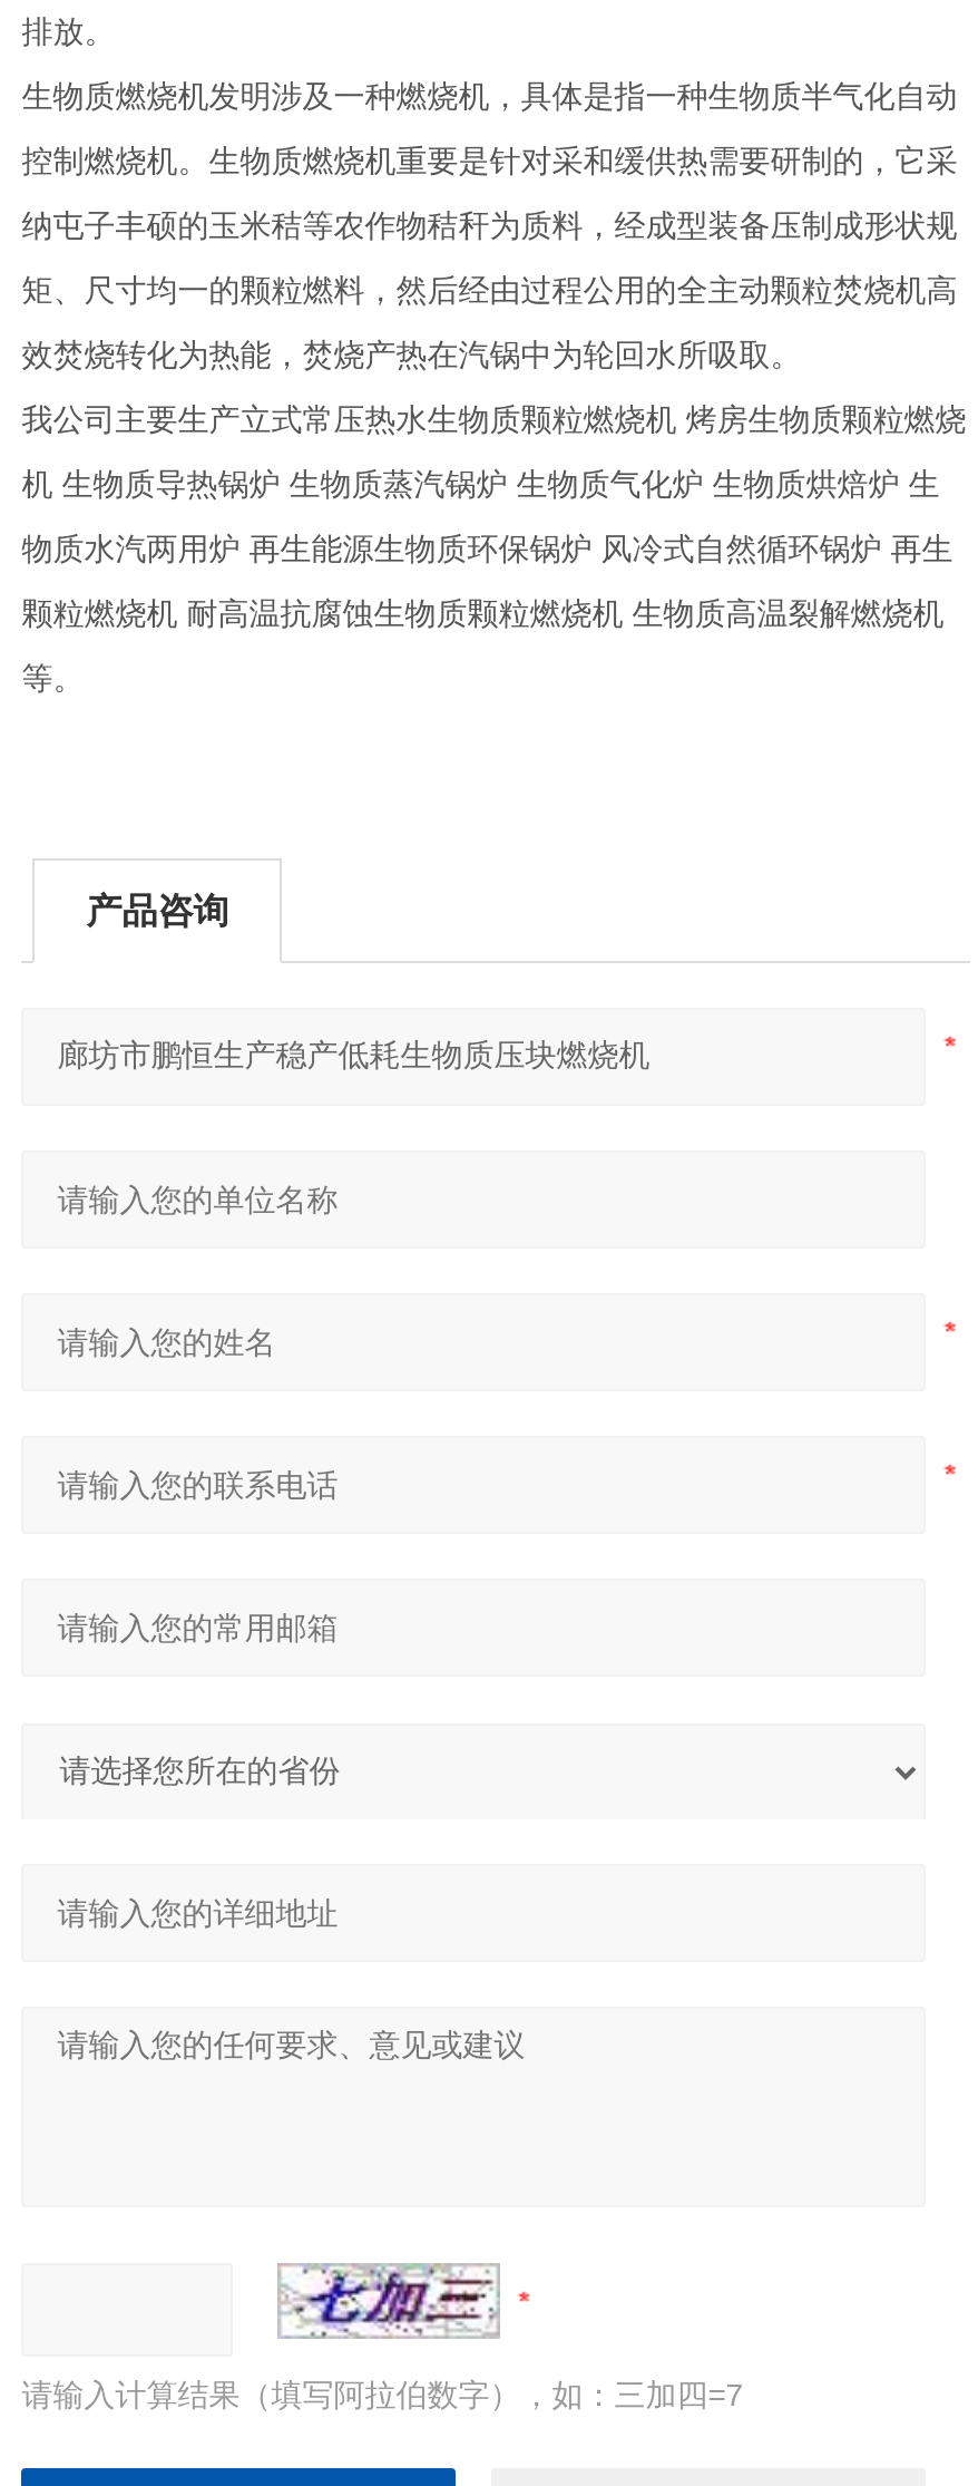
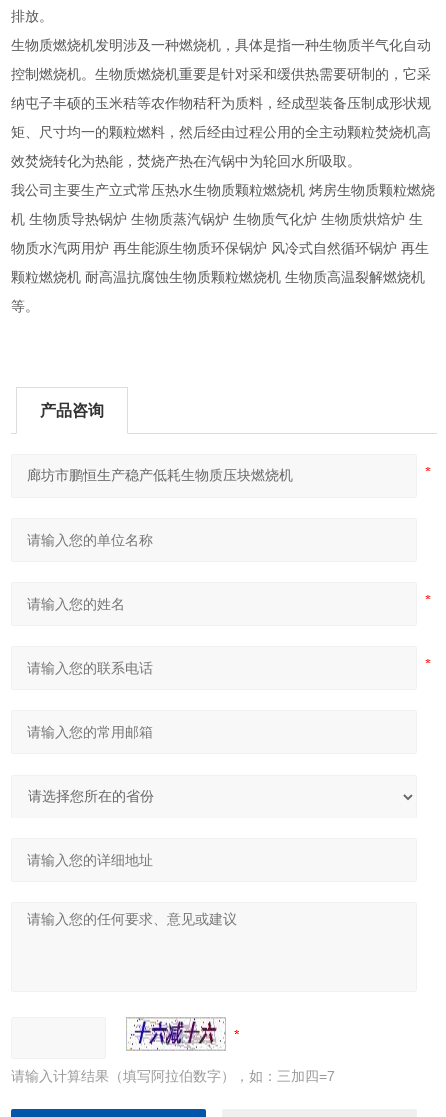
- [image]
+ [image]
